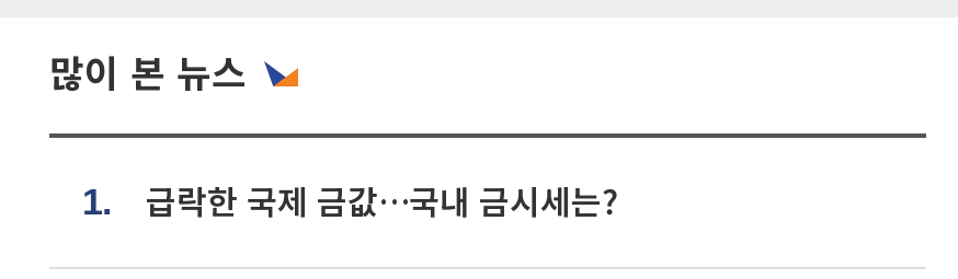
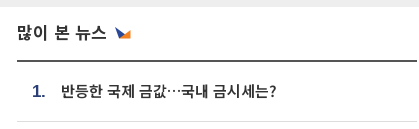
- 급락한 국제 금값…국내 금시세는?
+ 반등한 국제 금값…국내 금시세는?
